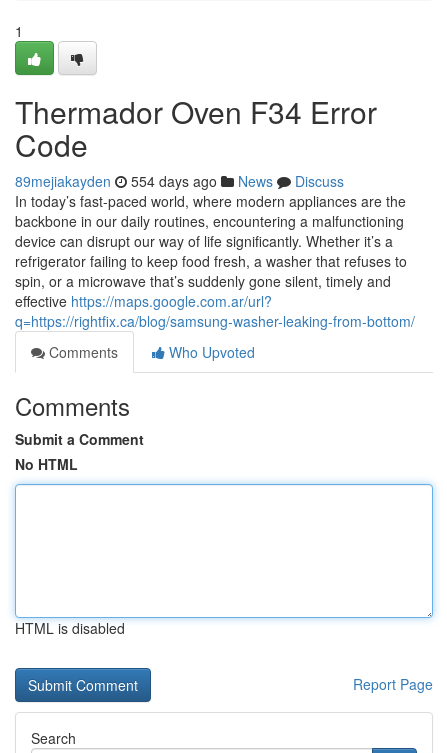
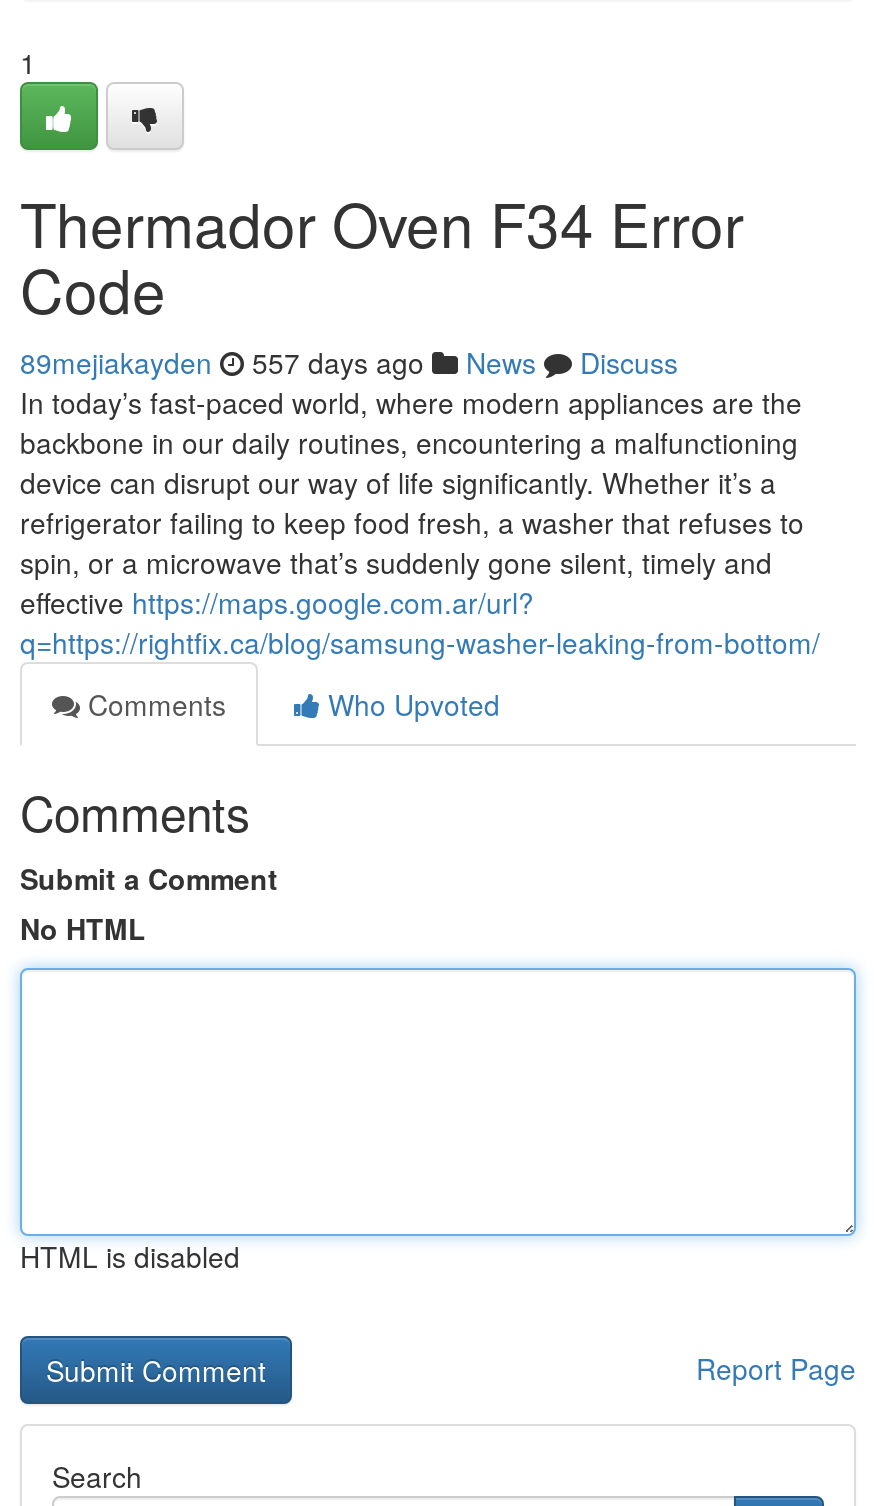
- 89mejiakayden 554 days ago News Discuss
+ 89mejiakayden 557 days ago News Discuss
